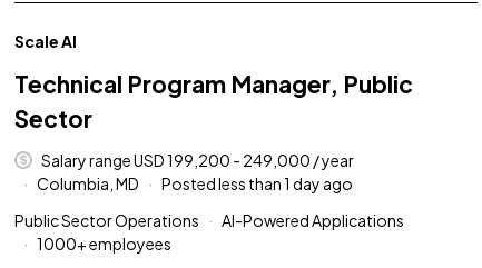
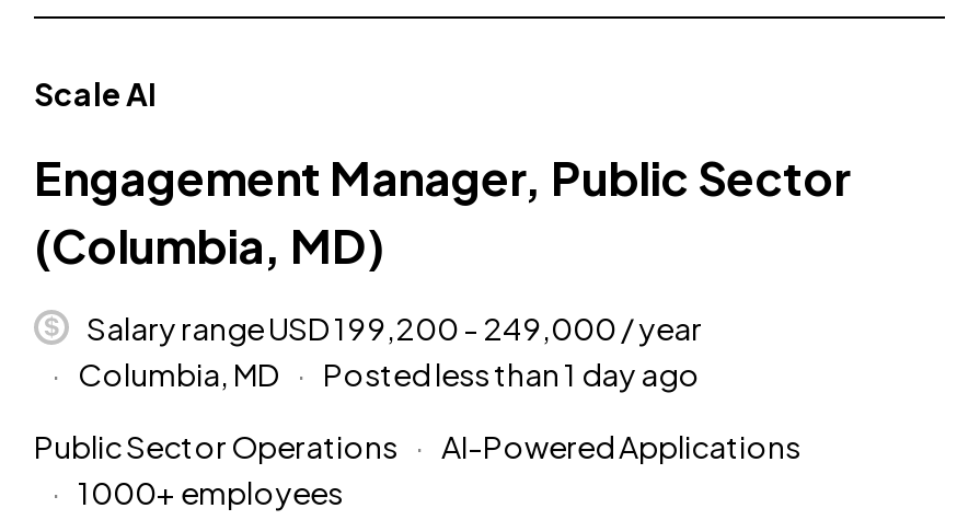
- Technical Program Manager, Public
- Sector
+ Engagement Manager, Public Sector
+ (Columbia, MD)
